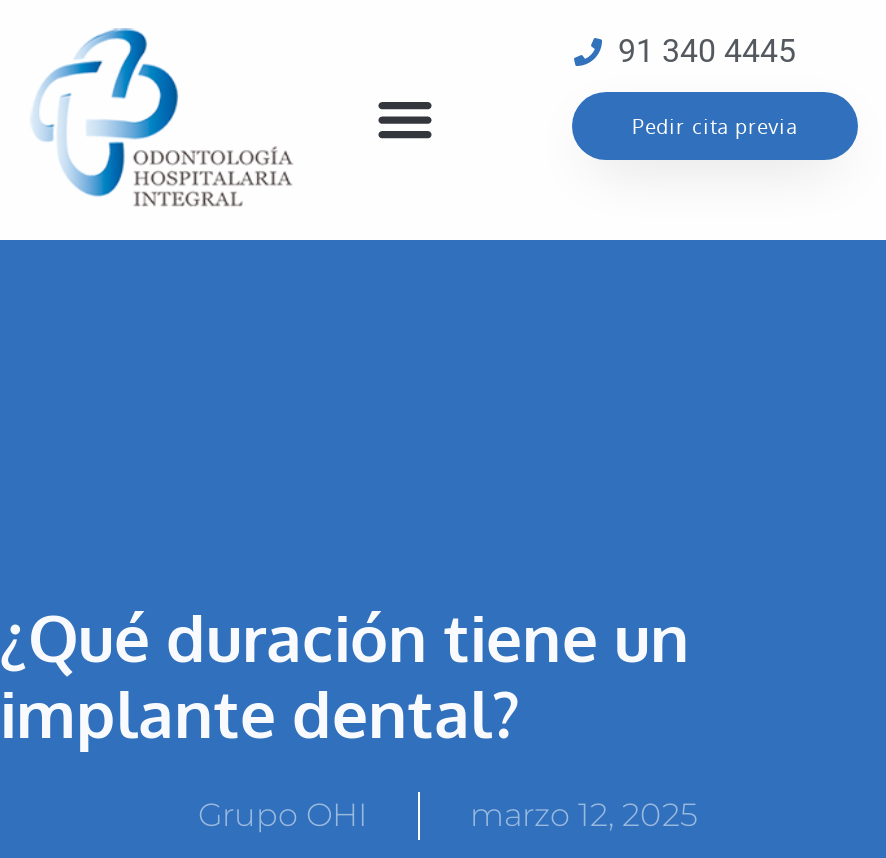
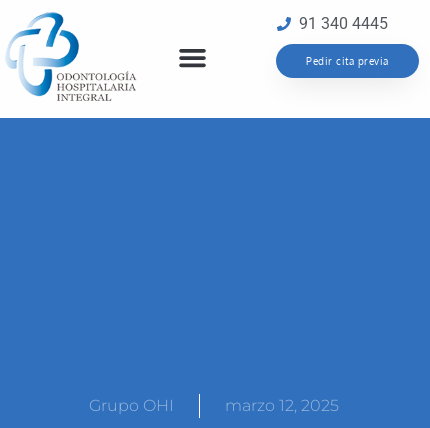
- ¿Qué duración tiene un
- implante dental?
